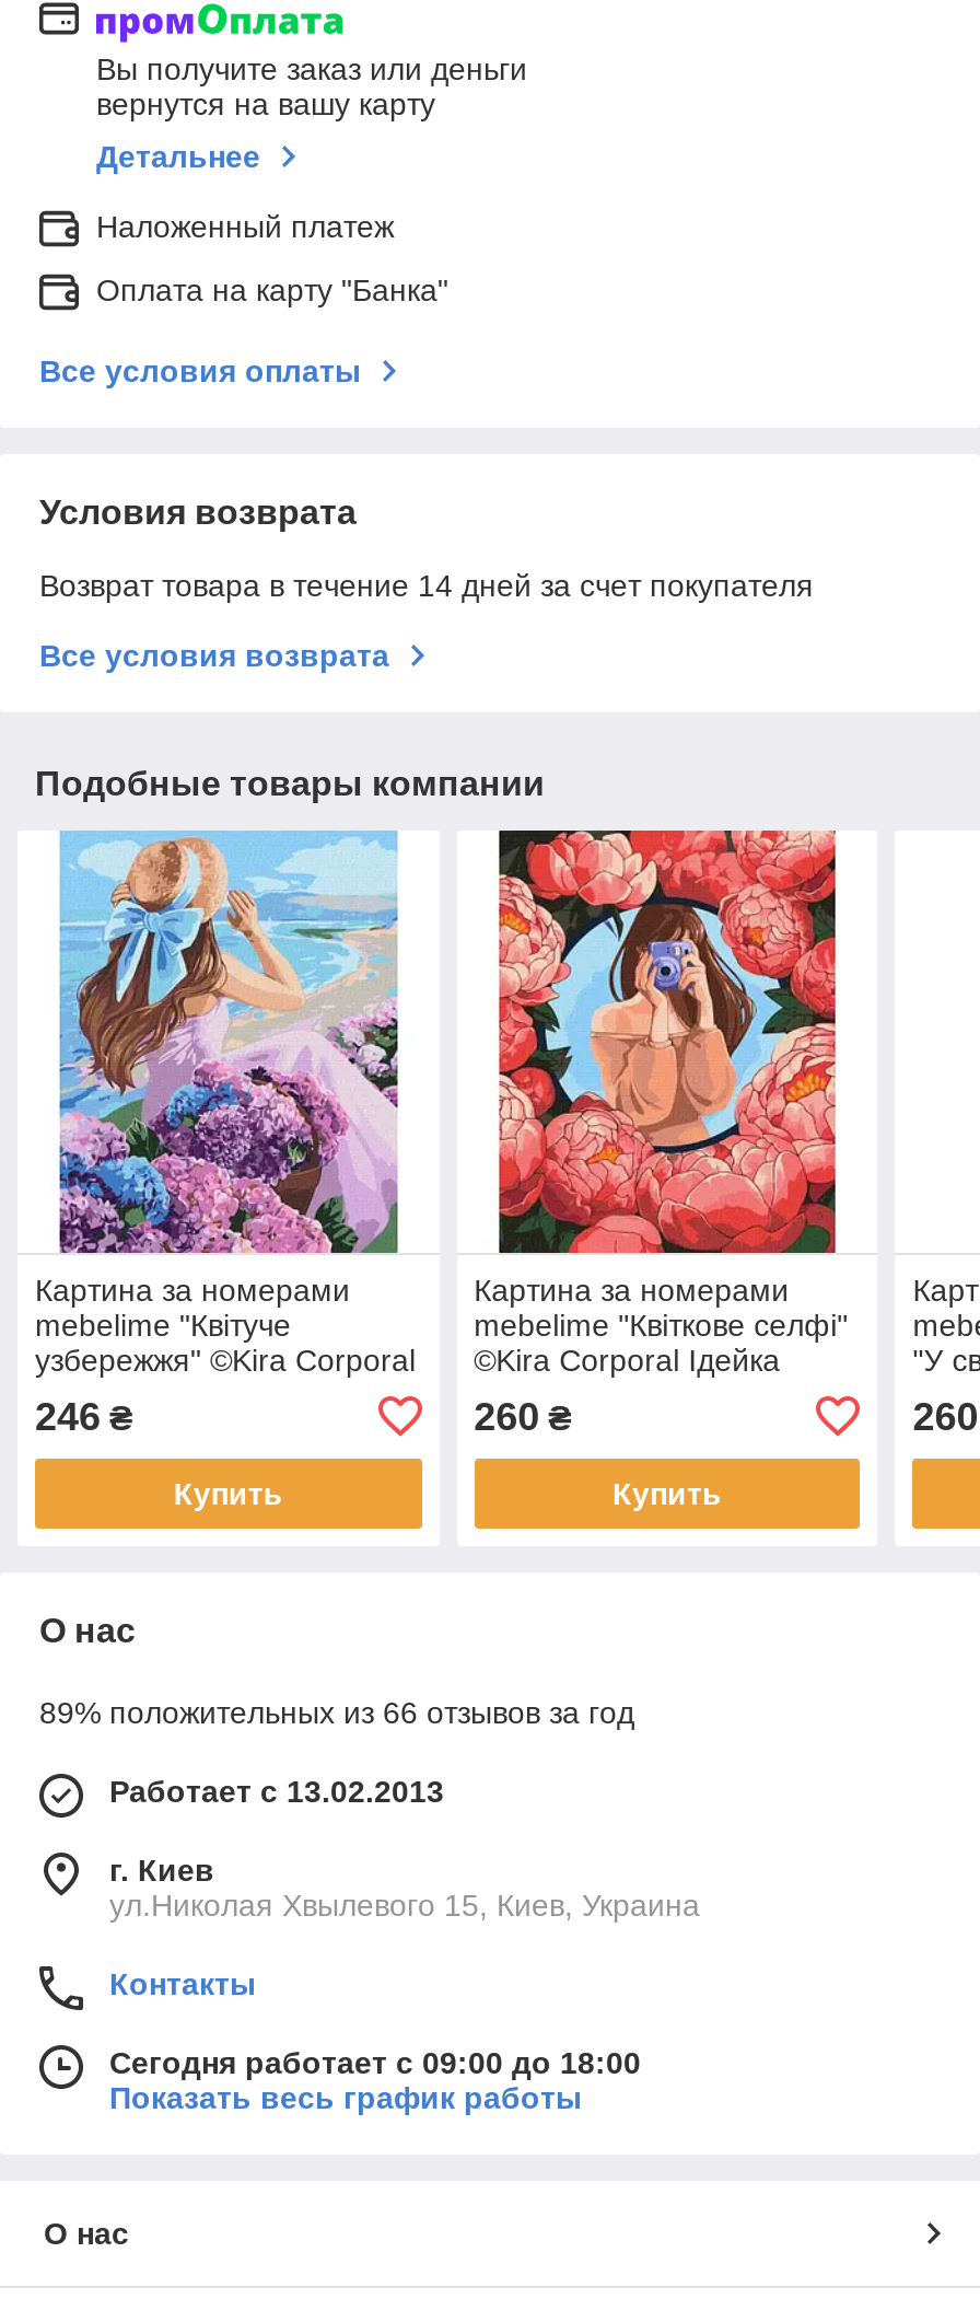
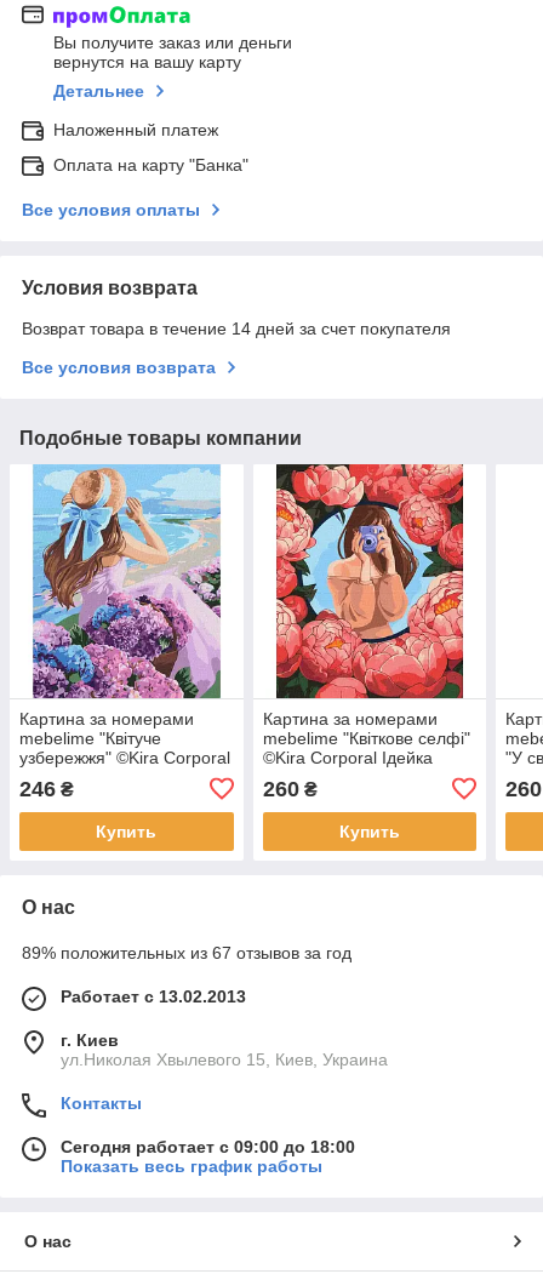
- 89% положительных из 66 отзывов за год
+ 89% положительных из 67 отзывов за год
